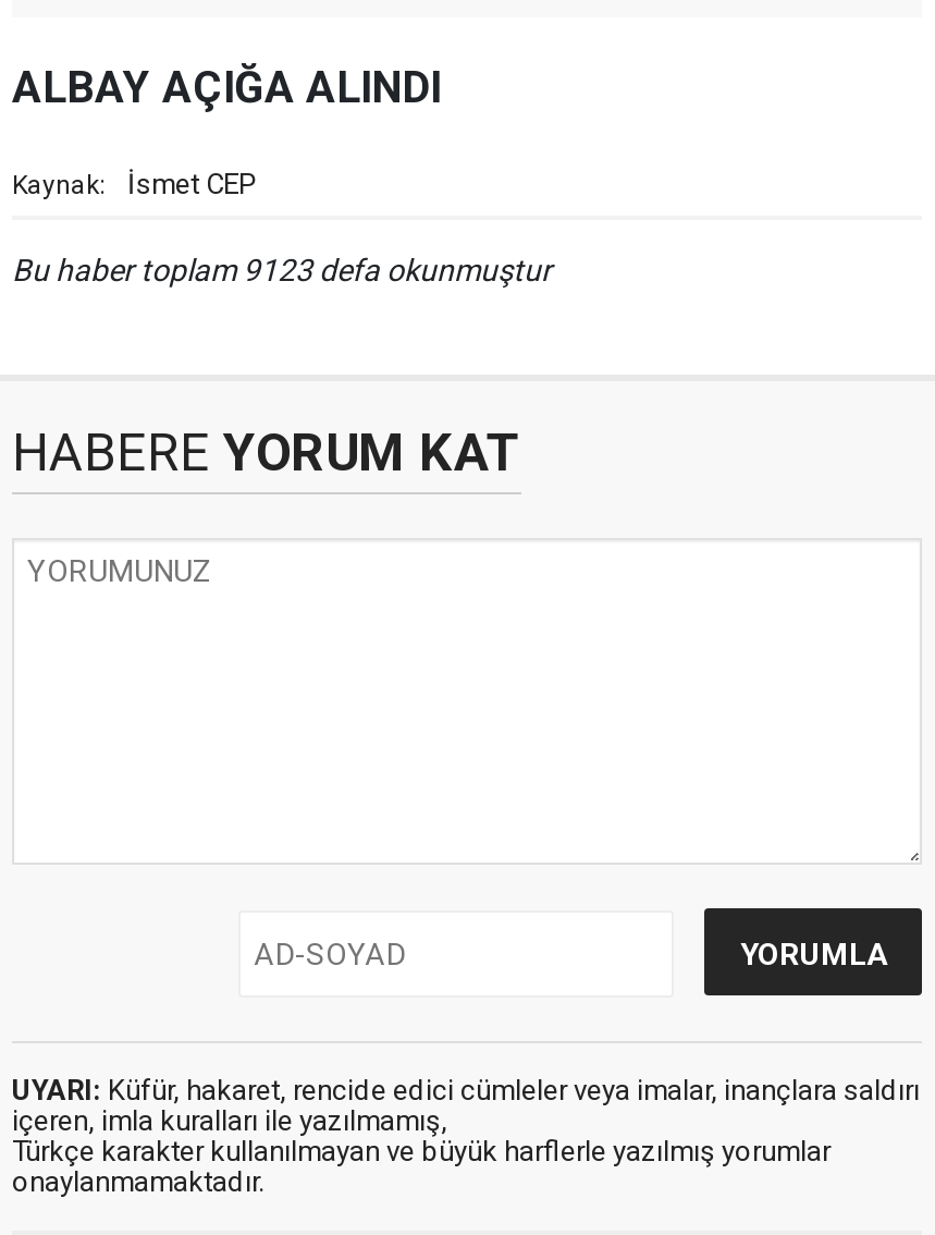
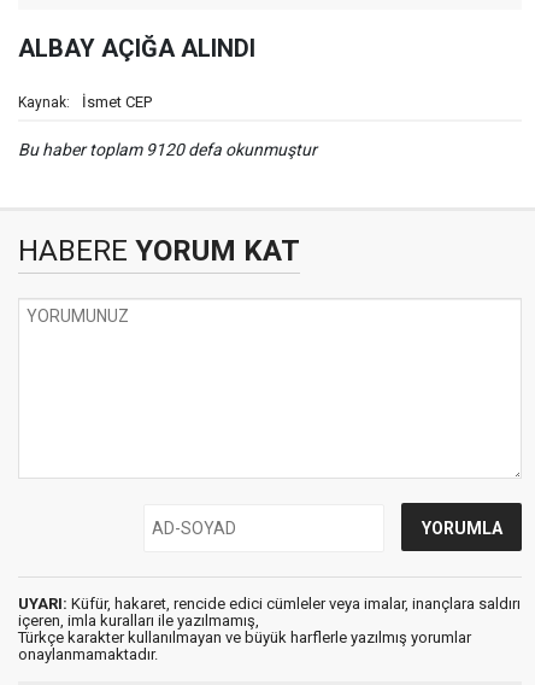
- Bu haber toplam 9123 defa okunmuştur
+ Bu haber toplam 9120 defa okunmuştur
